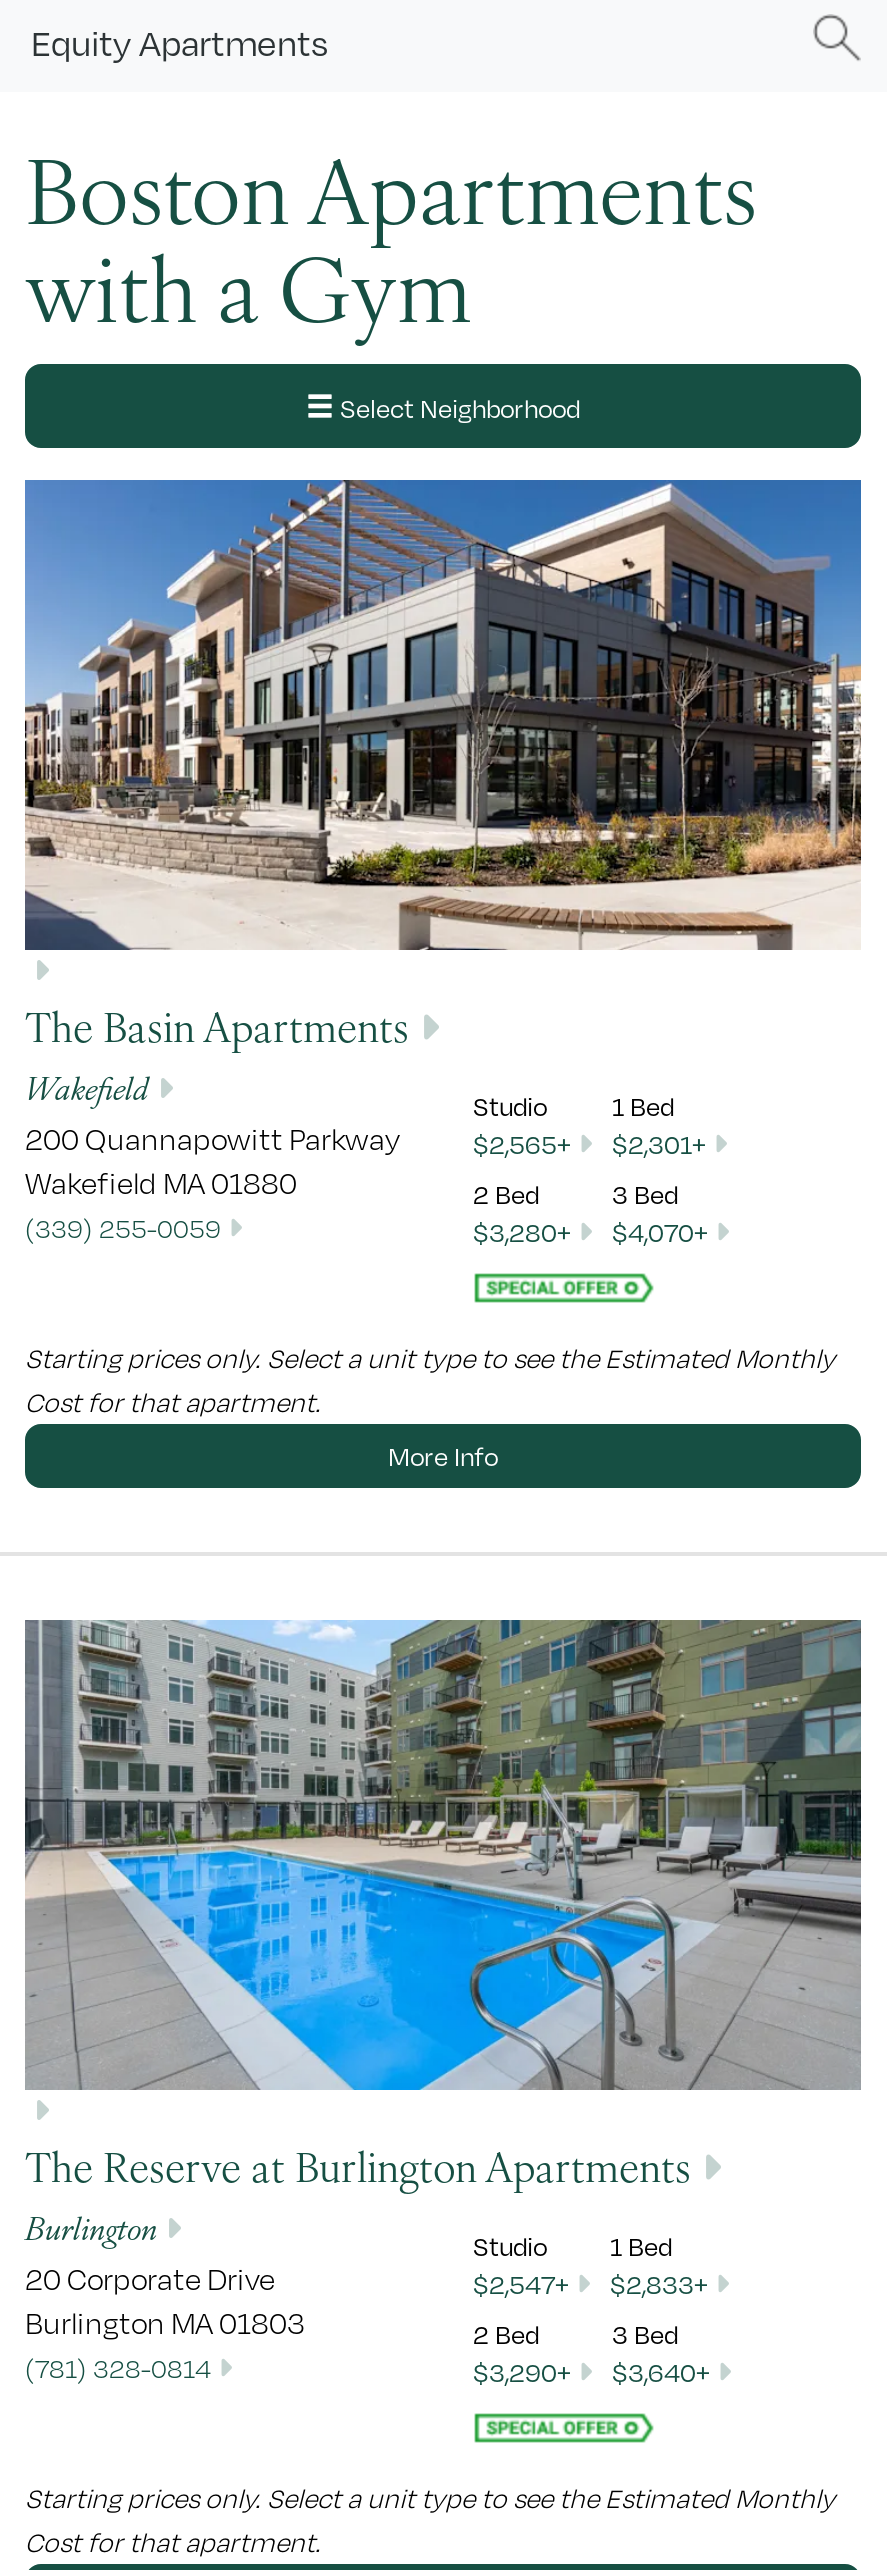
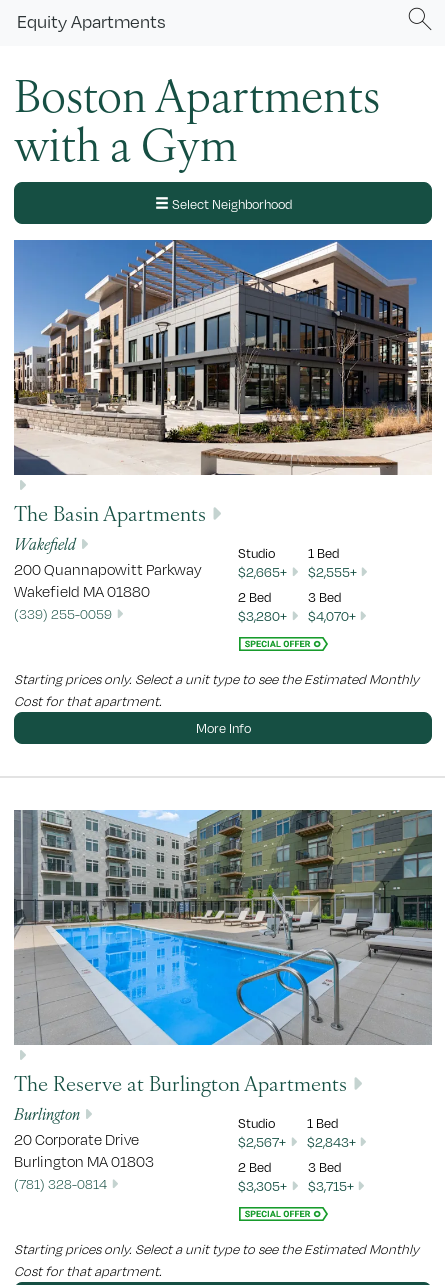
- $2,565+
+ $2,665+

- $2,301+
+ $2,555+

- $2,547+
+ $2,567+

- $2,833+
+ $2,843+

- $3,290+
+ $3,305+

- $3,640+
+ $3,715+
